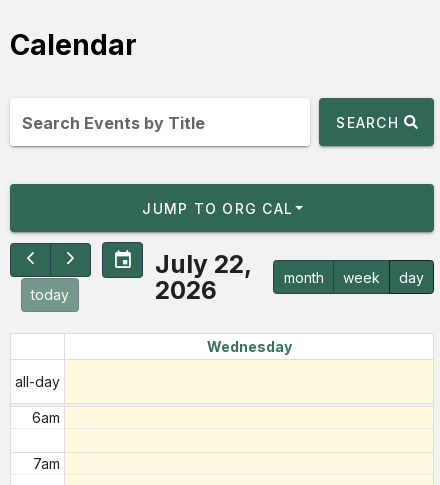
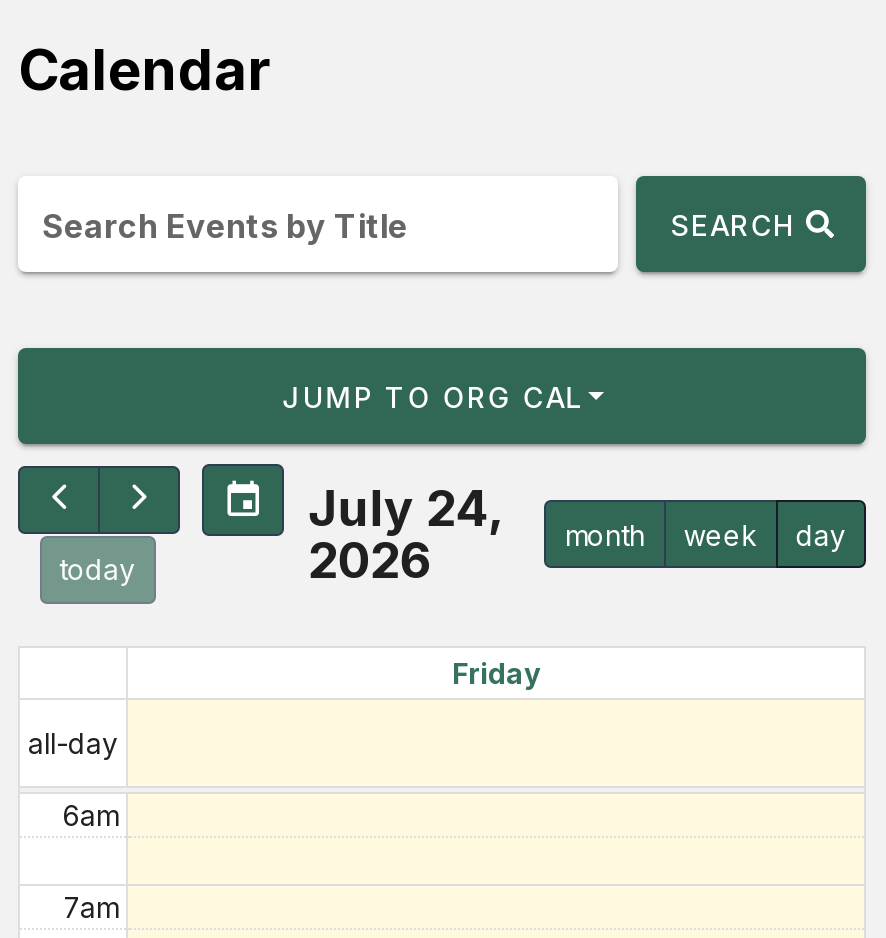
- July 22, month week day
+ July 24, month week day

- Wednesday
+ Friday
